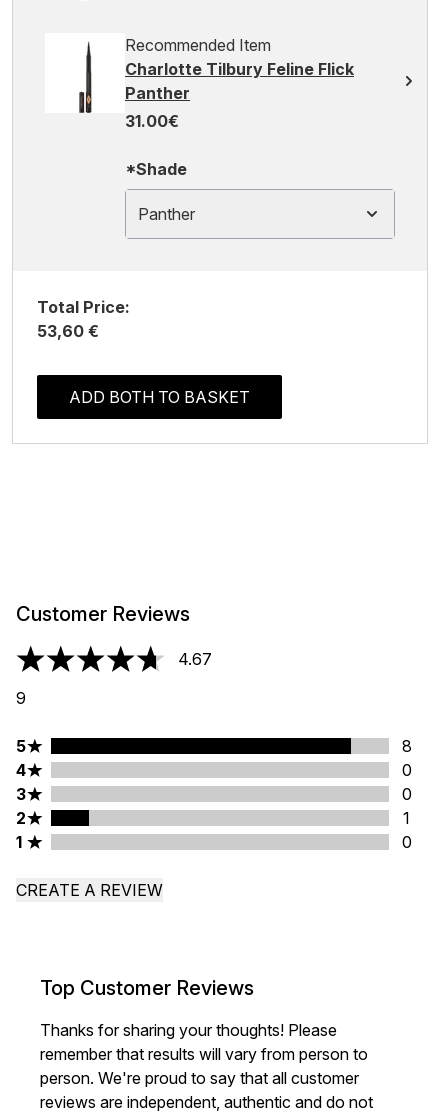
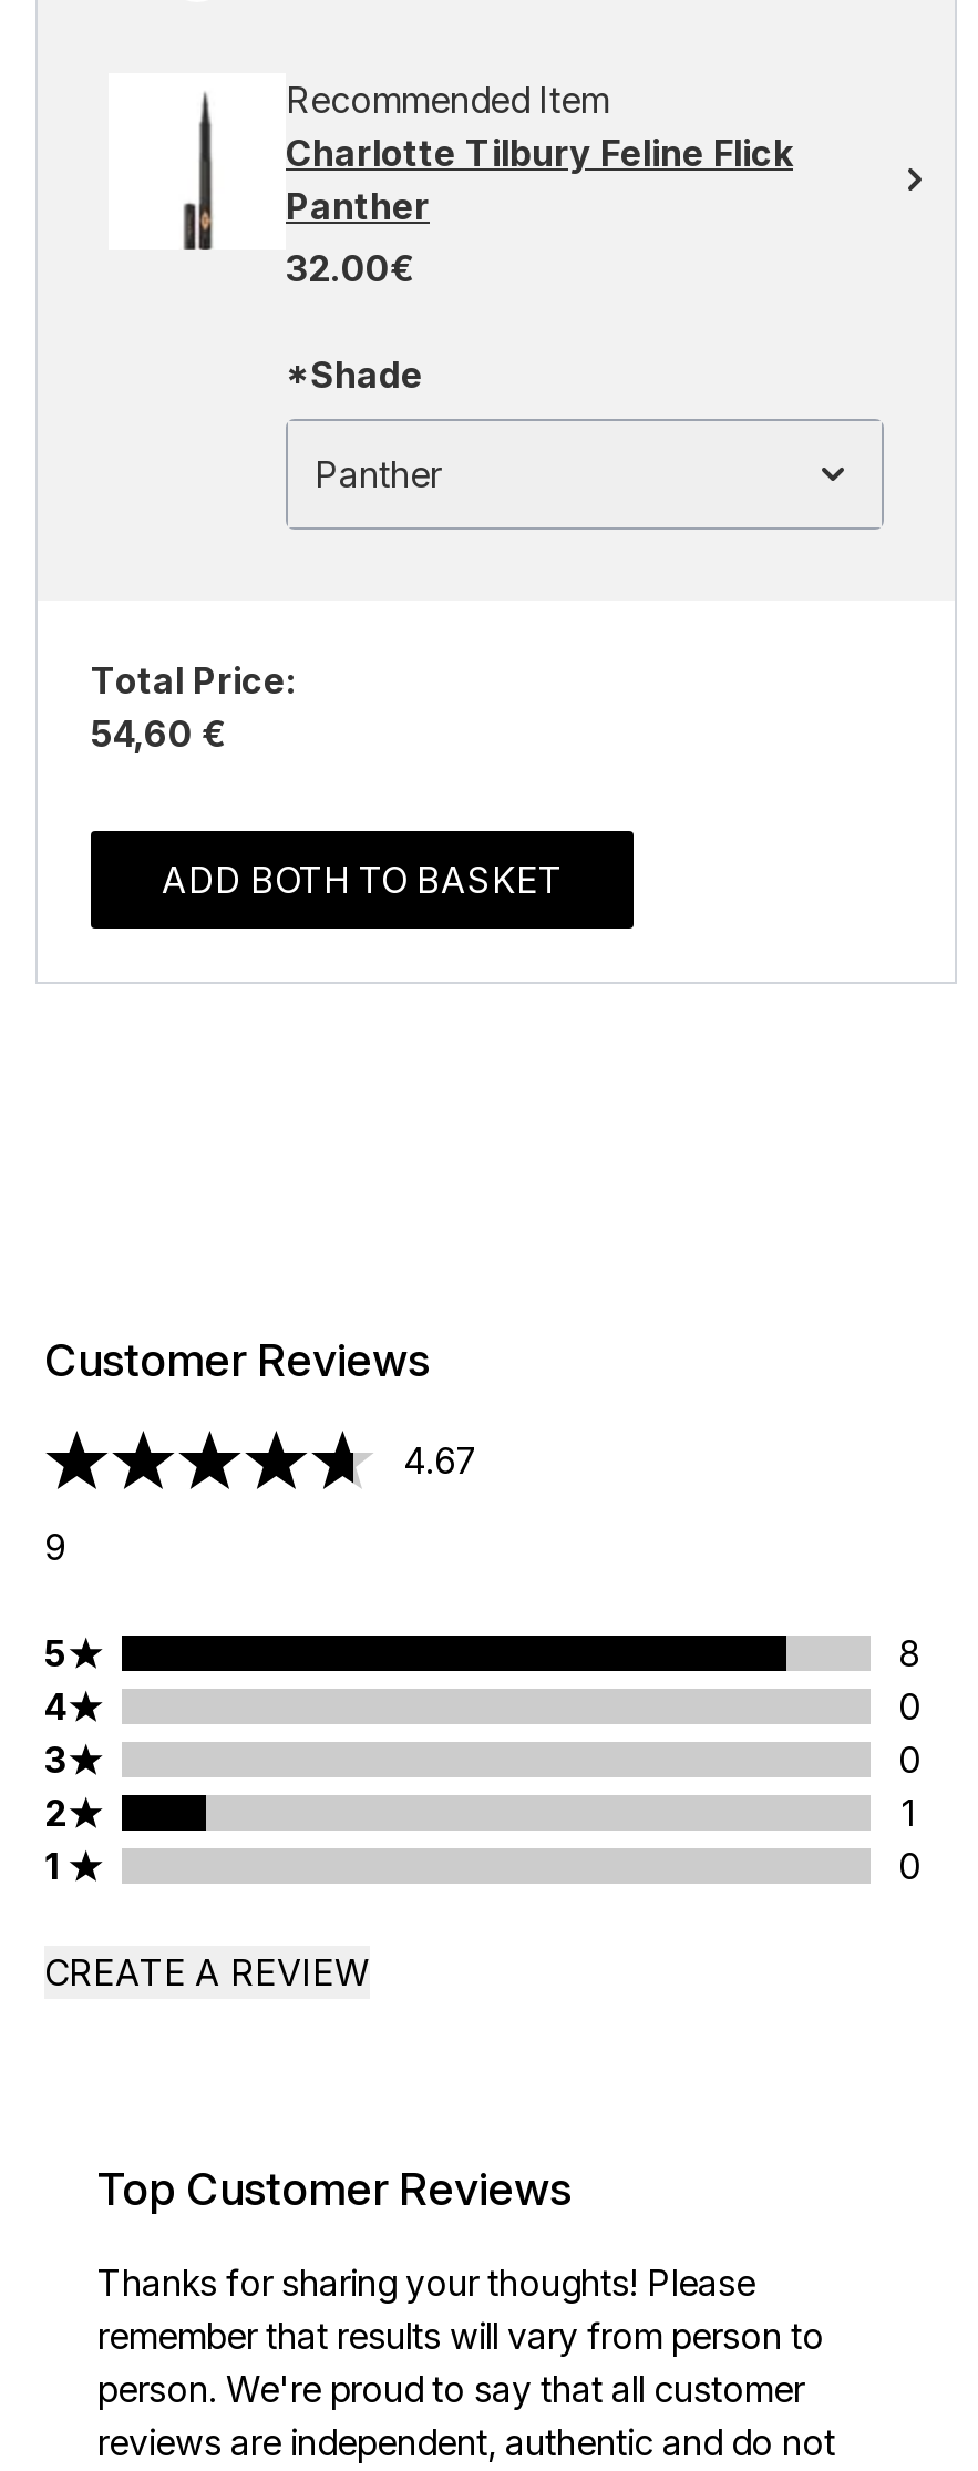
- 31.00€
+ 32.00€

- 53,60 €
+ 54,60 €
